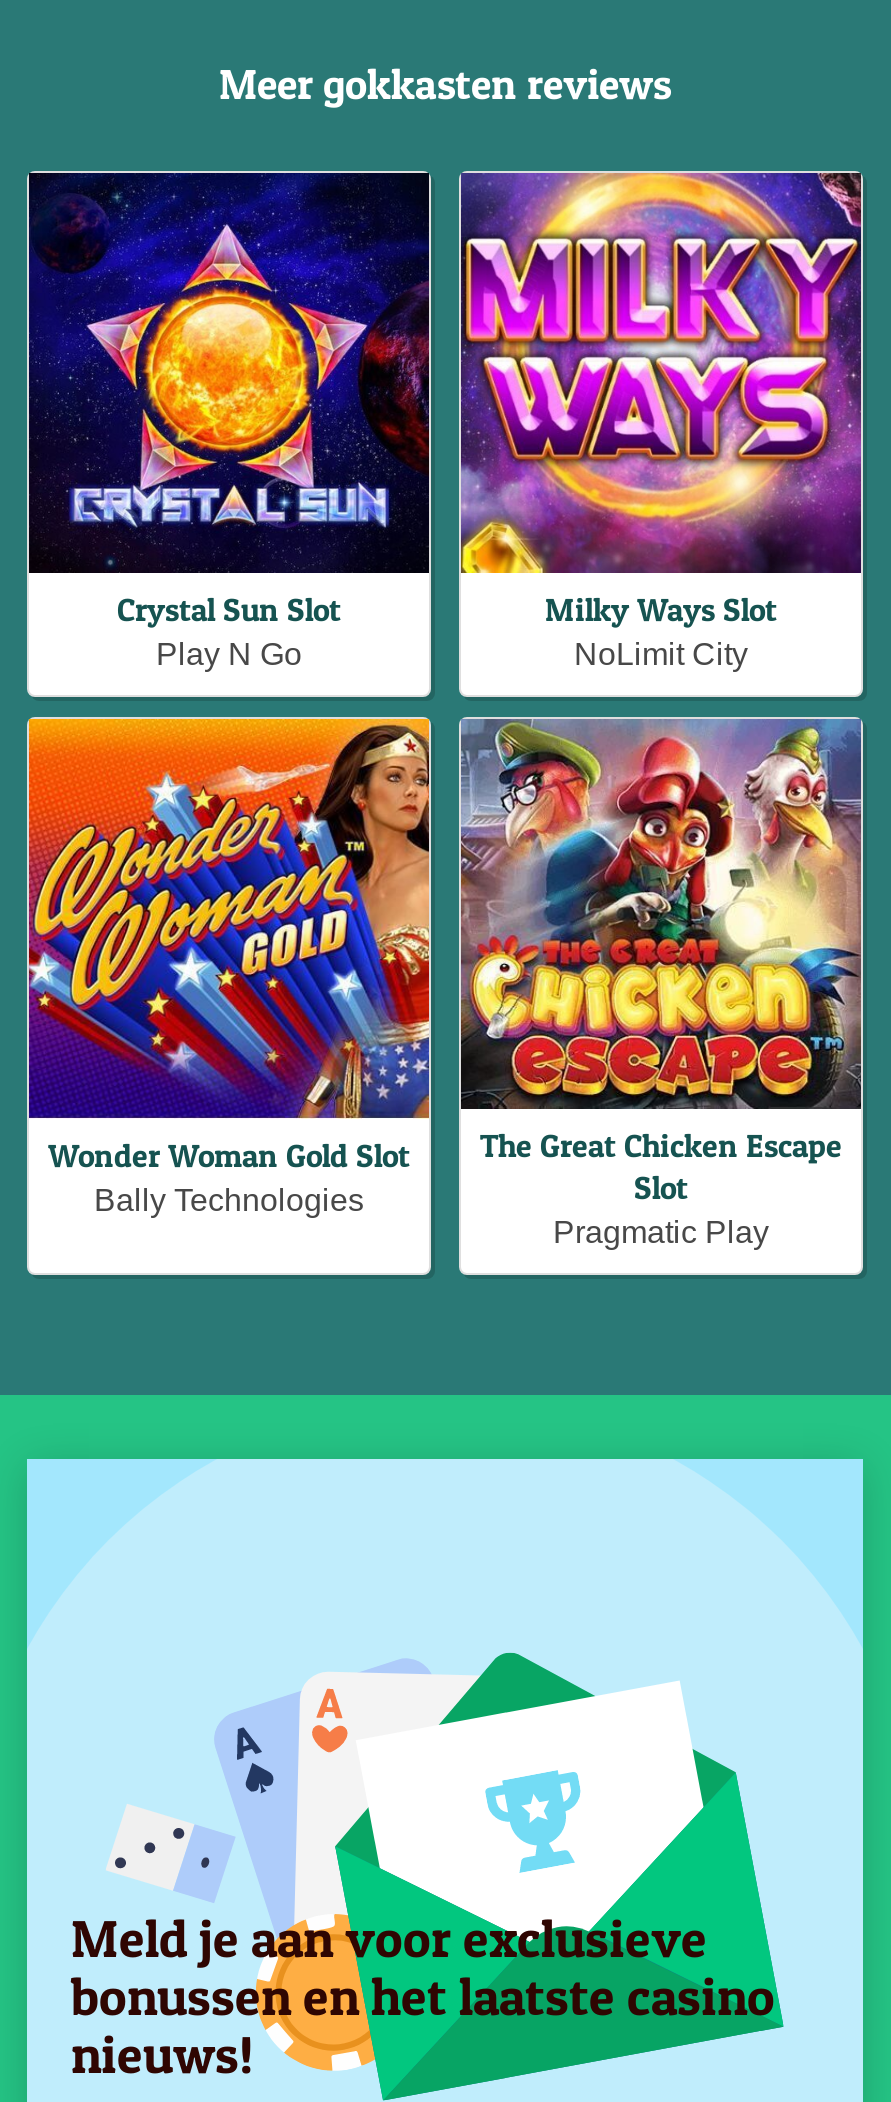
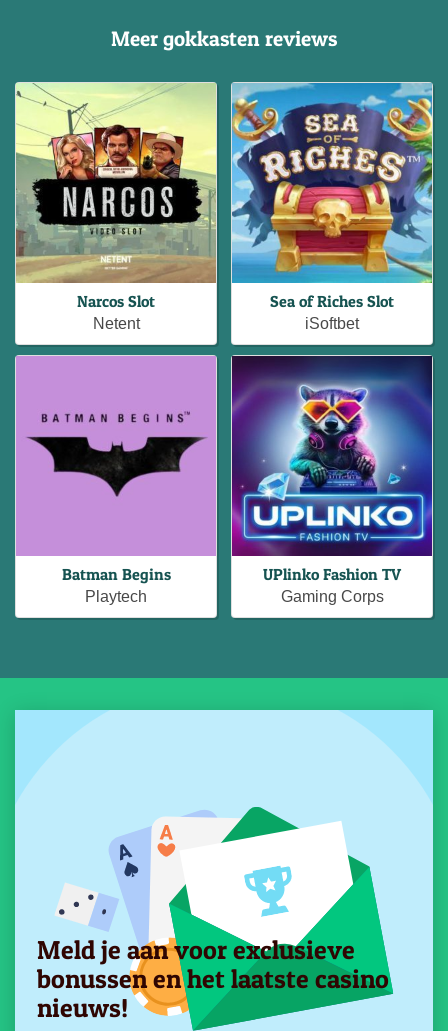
- [image]
- Crystal Sun Slot
- Play N Go
+ [image]
+ Narcos Slot
+ Netent

- [image]
- Milky Ways Slot
- NoLimit City
+ [image]
+ Sea of Riches Slot
+ iSoftbet

- [image]
- Wonder Woman Gold Slot
- Bally Technologies
+ [image]
+ Batman Begins
+ Playtech

- [image]
- The Great Chicken Escape
- Slot
- Pragmatic Play
+ [image]
+ UPlinko Fashion TV
+ Gaming Corps
